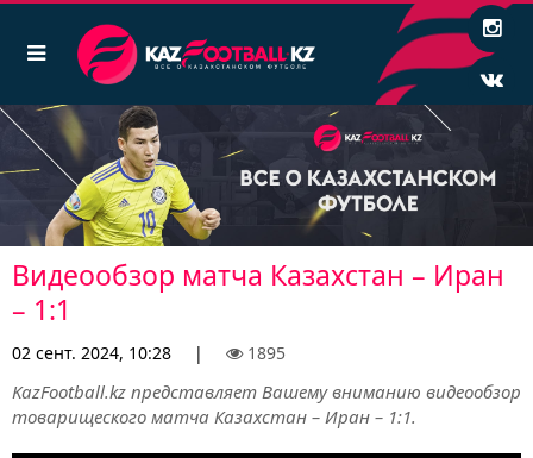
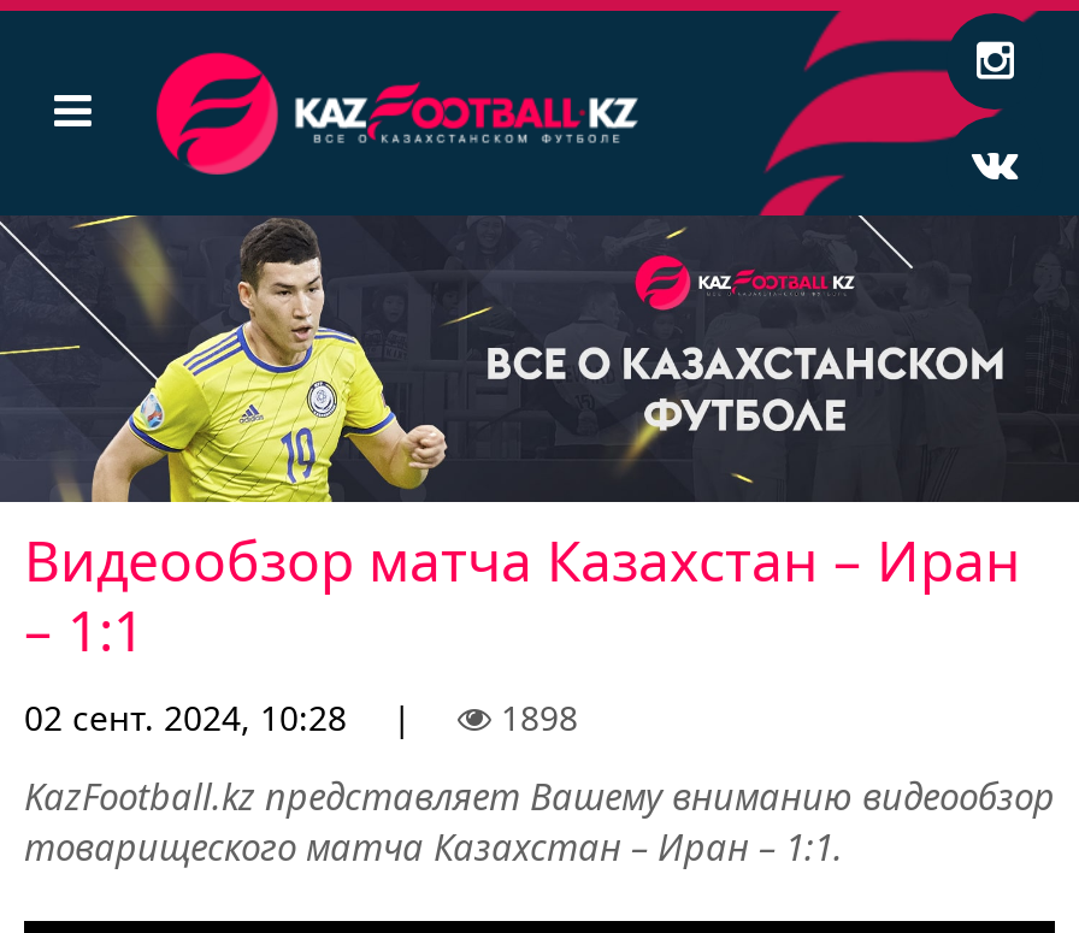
- 1895
+ 1898
